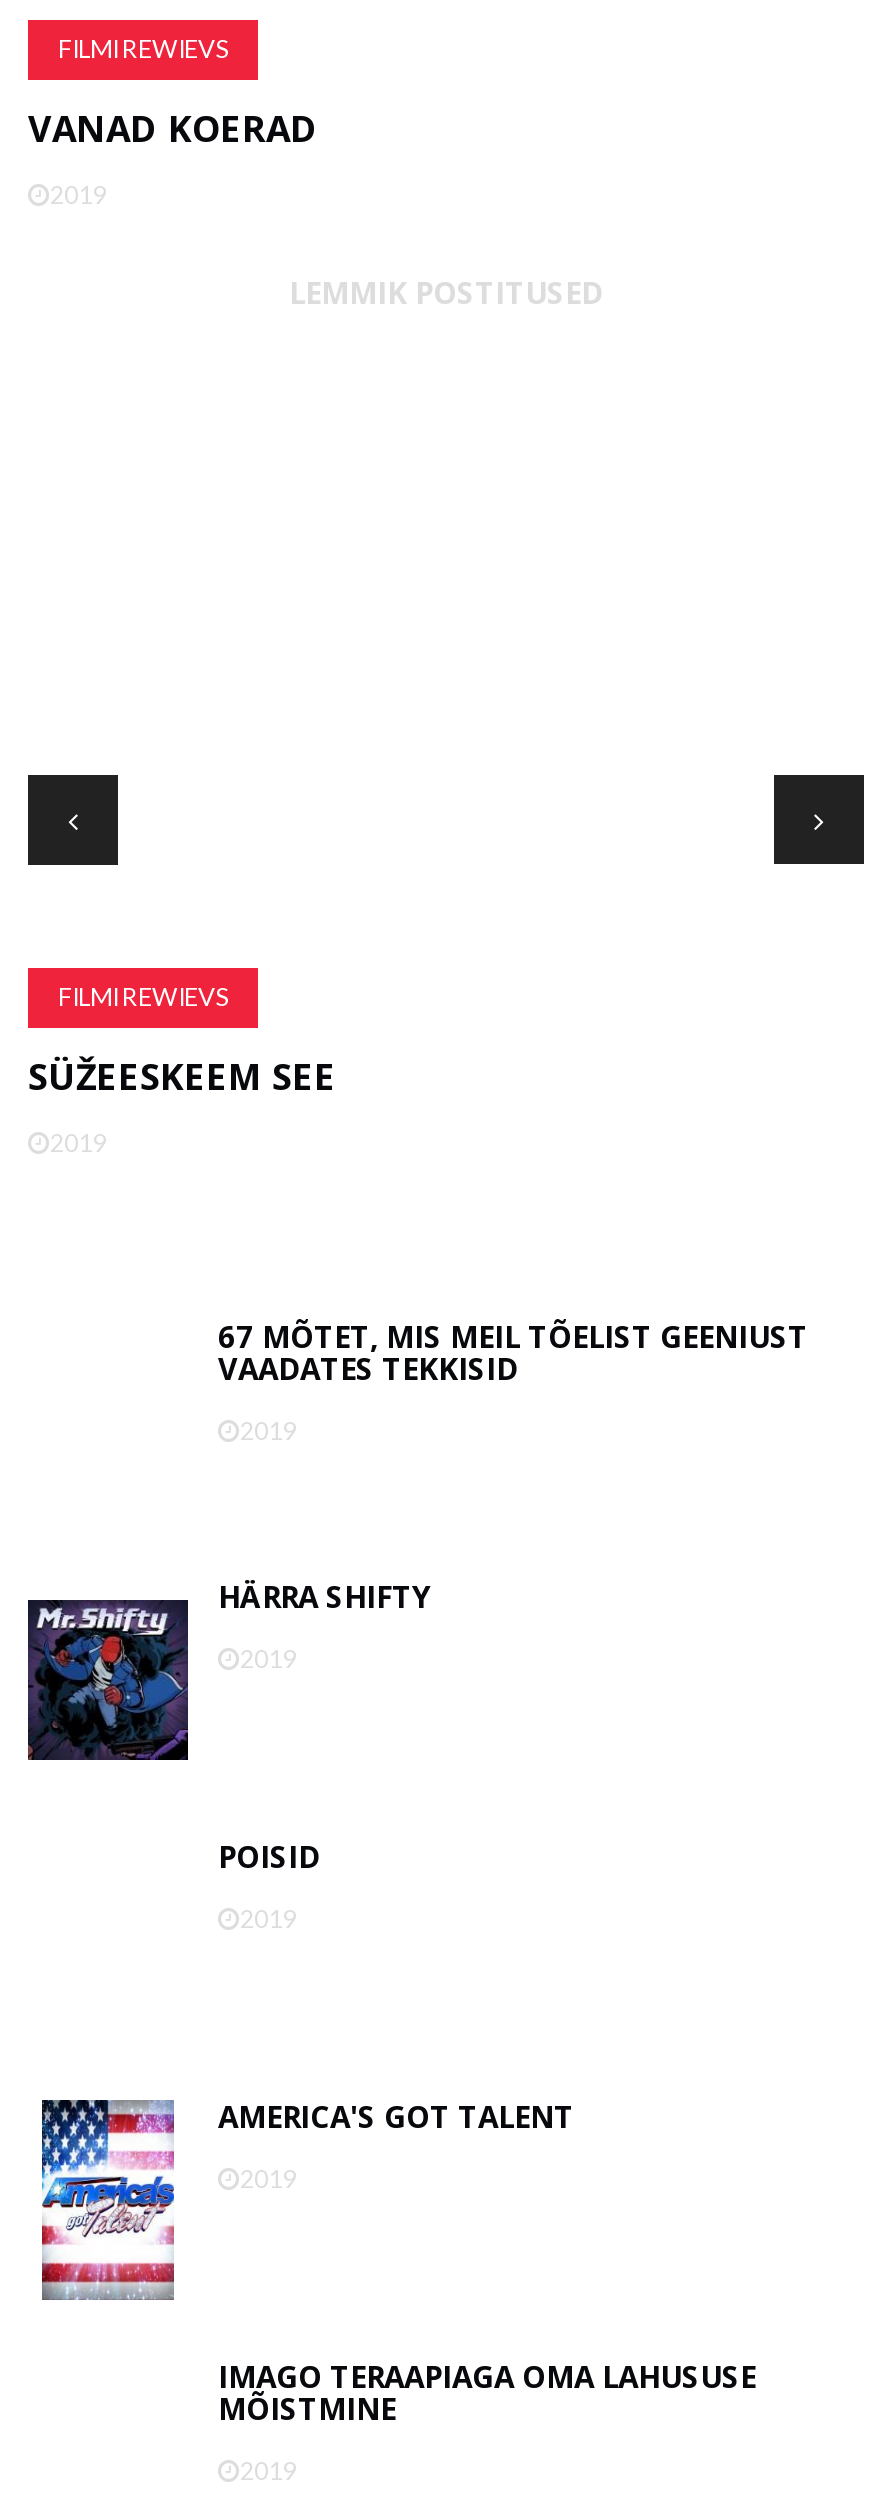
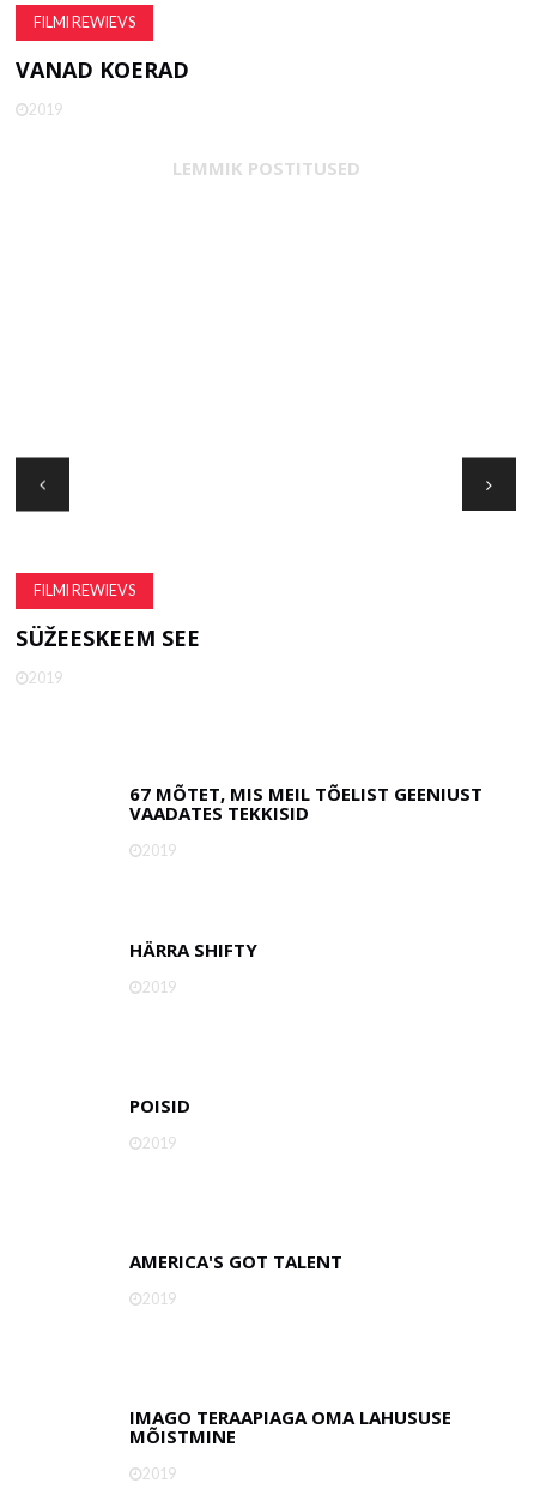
- [image]

- [image]
